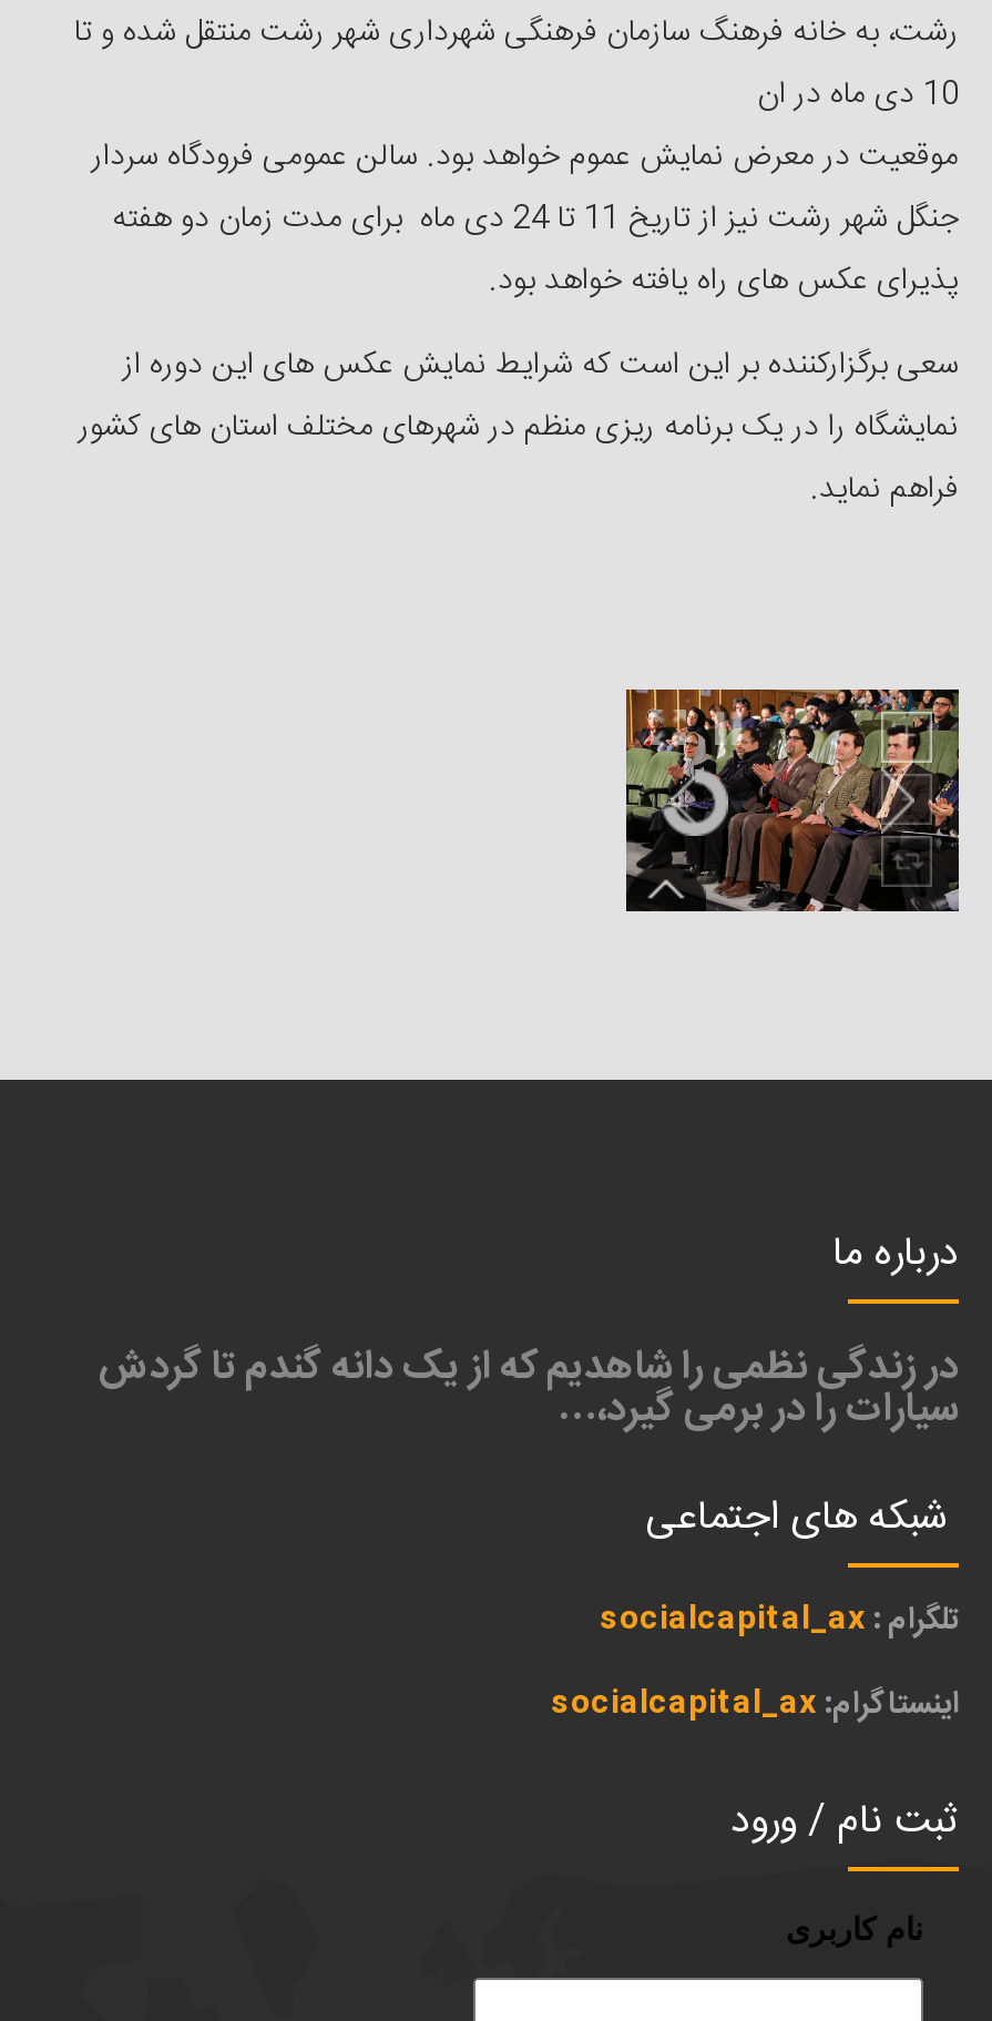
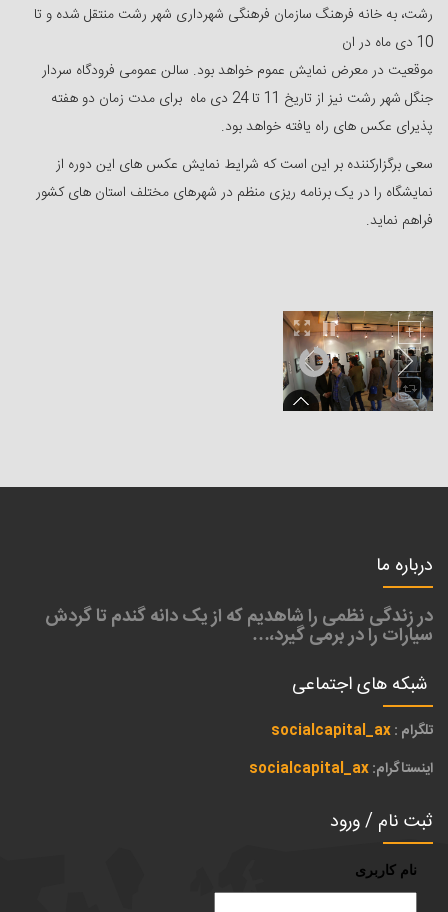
- [image]
+ [image]
